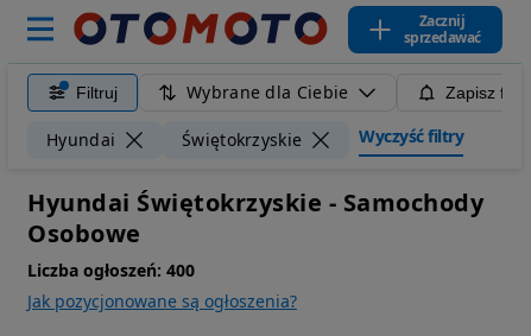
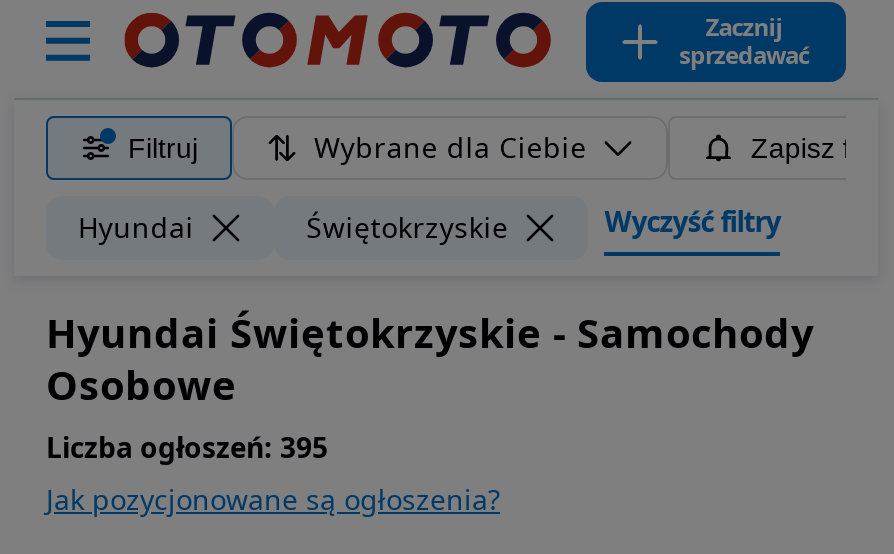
- Liczba ogłoszeń: 400
+ Liczba ogłoszeń: 395
